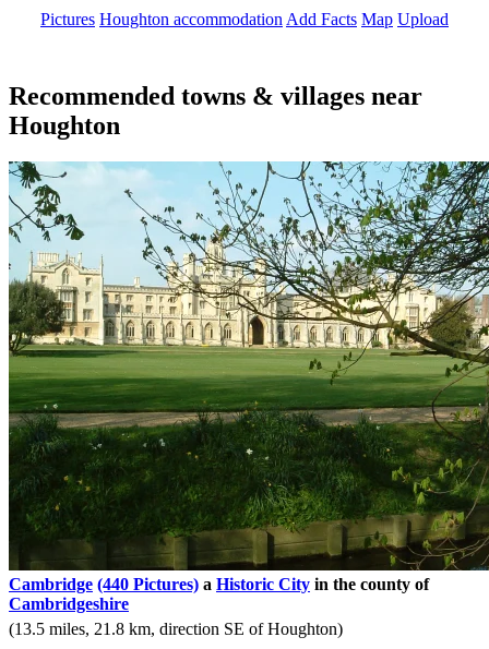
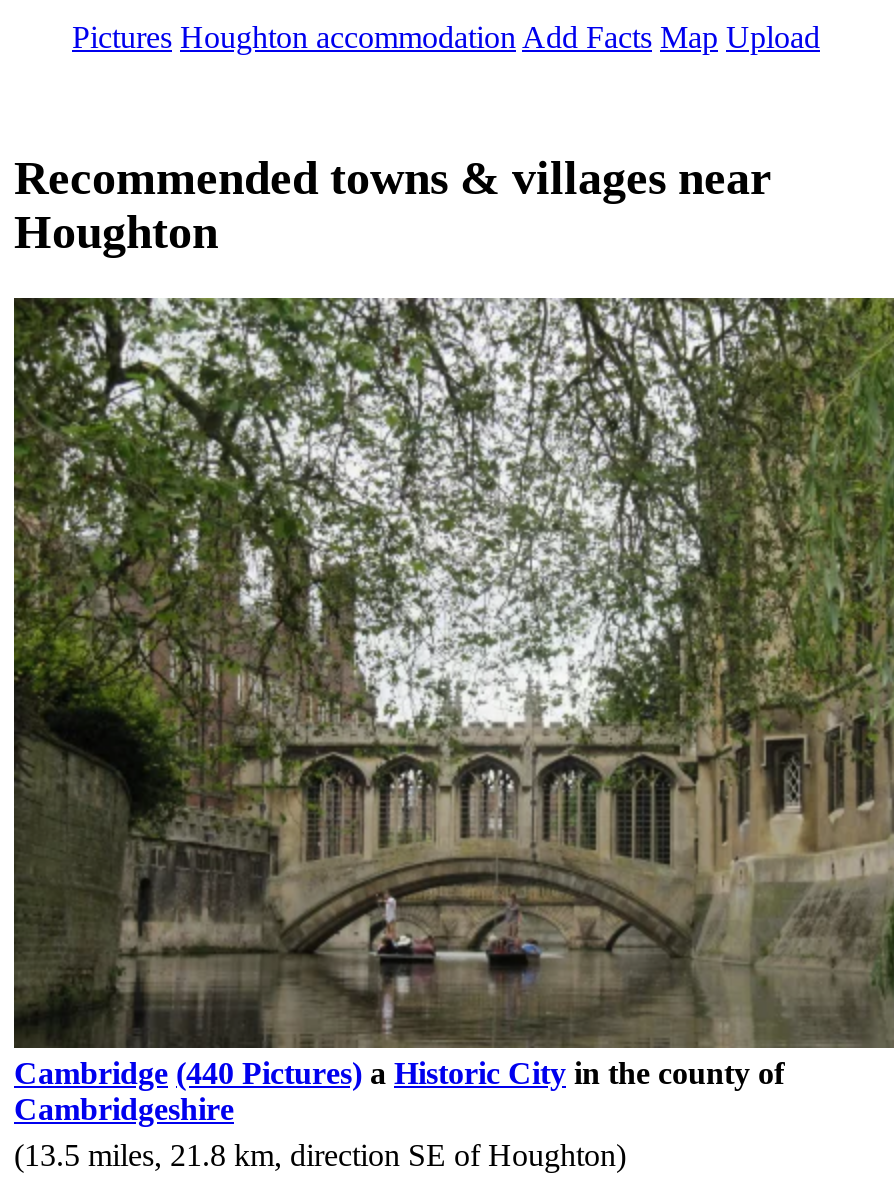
- [image]
+ [image]
